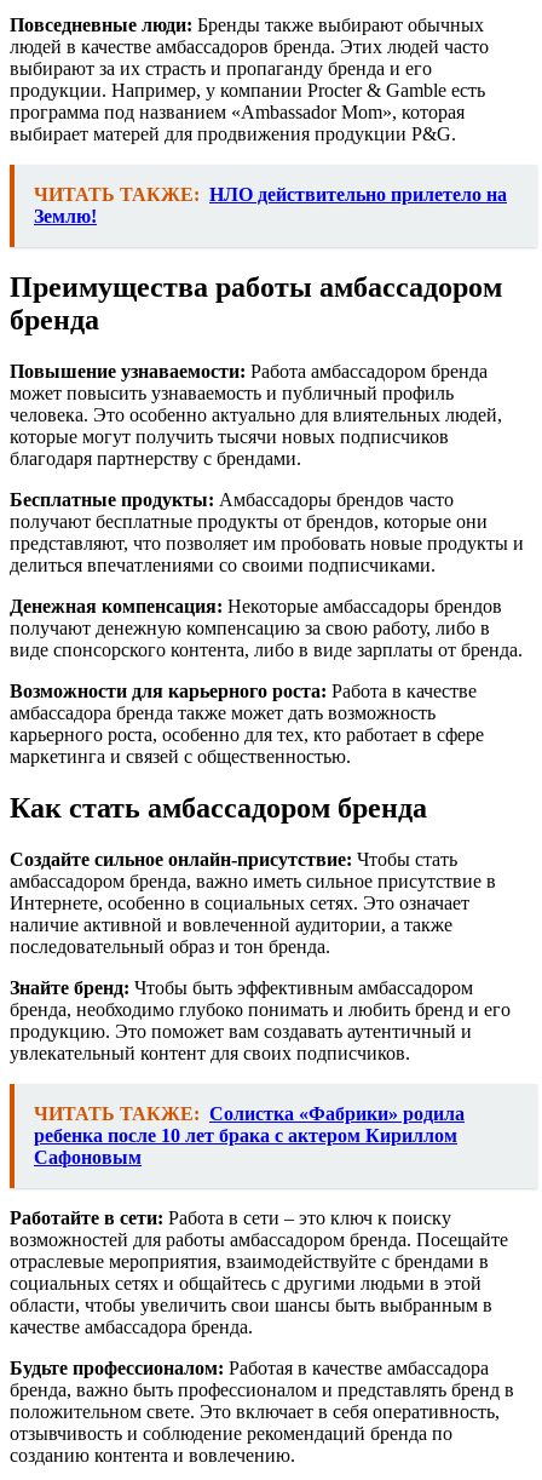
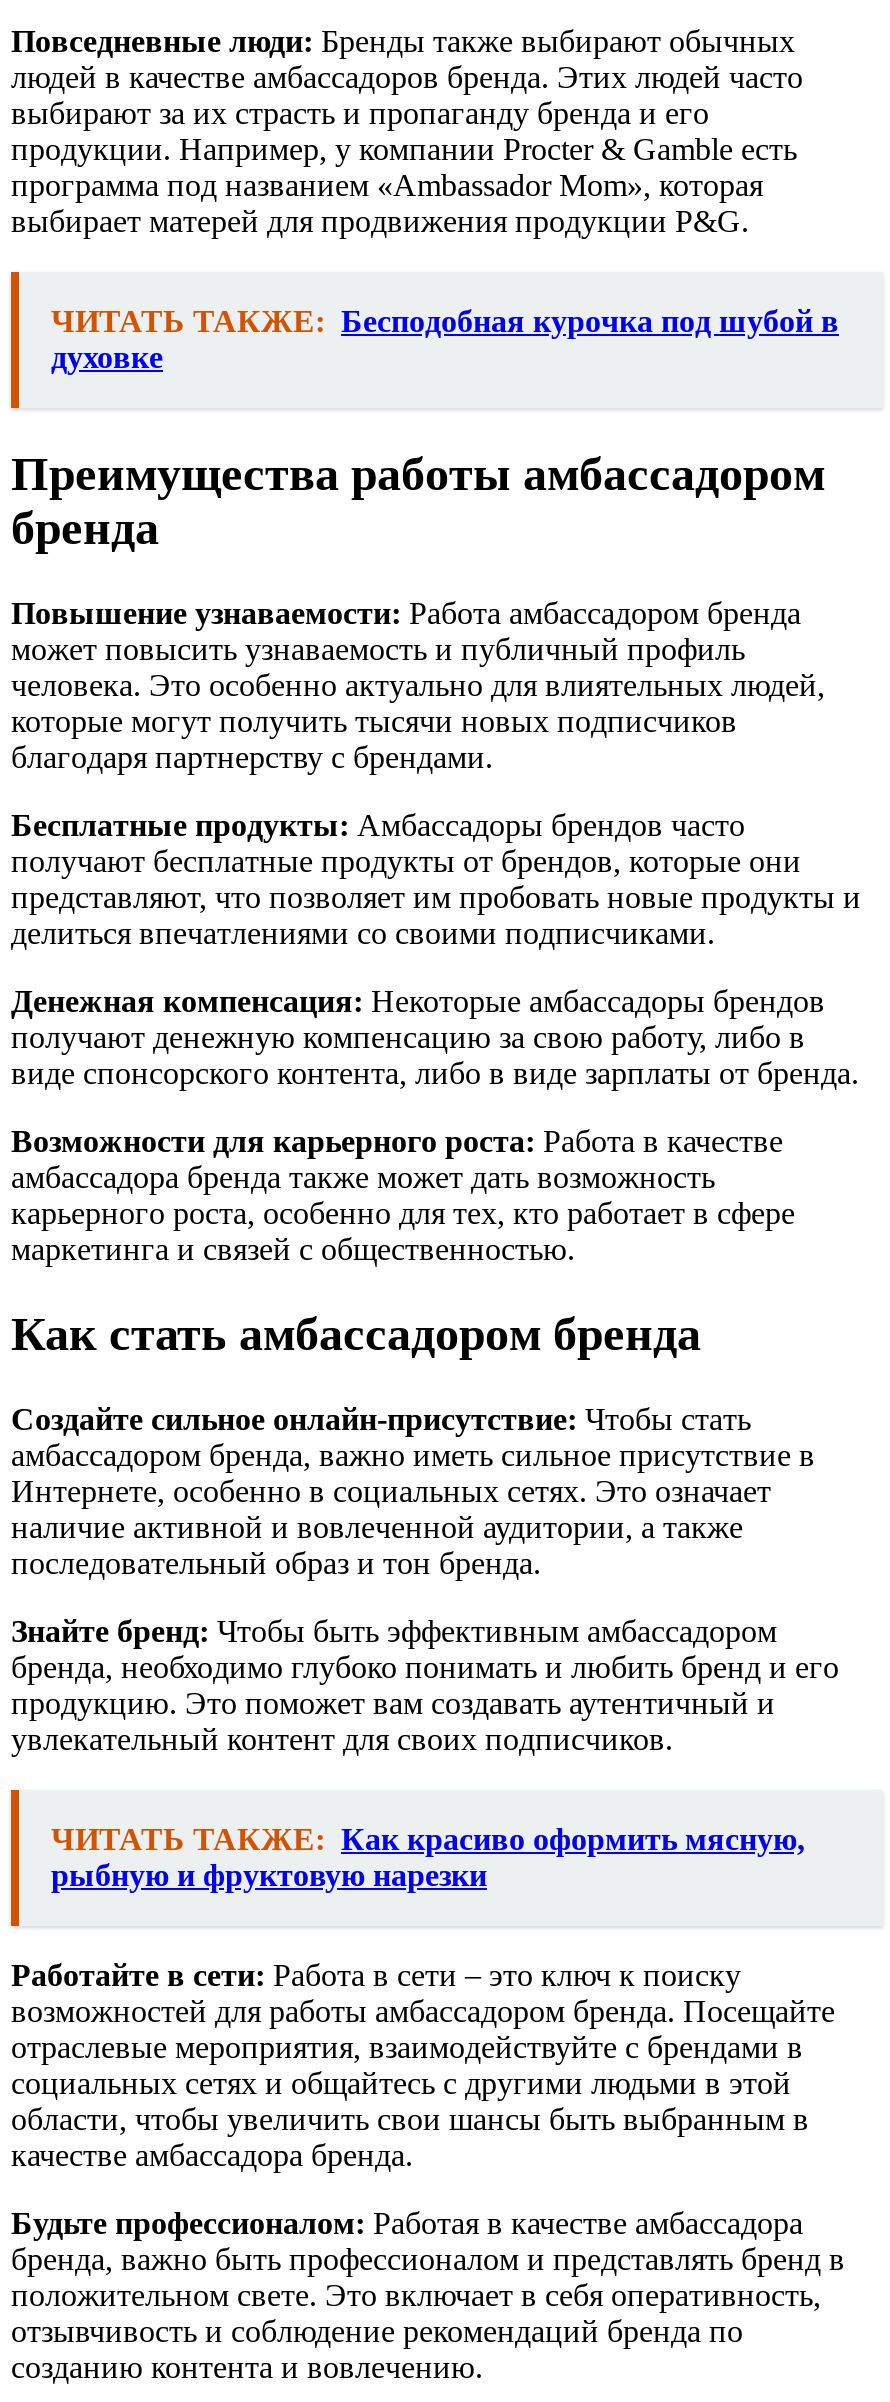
- ЧИТАТЬ ТАКЖЕ: НЛО действительно прилетело на
- Землю!
+ ЧИТАТЬ ТАКЖЕ: Бесподобная курочка под шубой в
+ духовке

- ЧИТАТЬ ТАКЖЕ: Cолистка «Фабрики» родила
- ребенка после 10 лет брака с актером Кириллом
- Сафоновым
+ ЧИТАТЬ ТАКЖЕ: Как красиво оформить мясную,
+ рыбную и фруктовую нарезки
